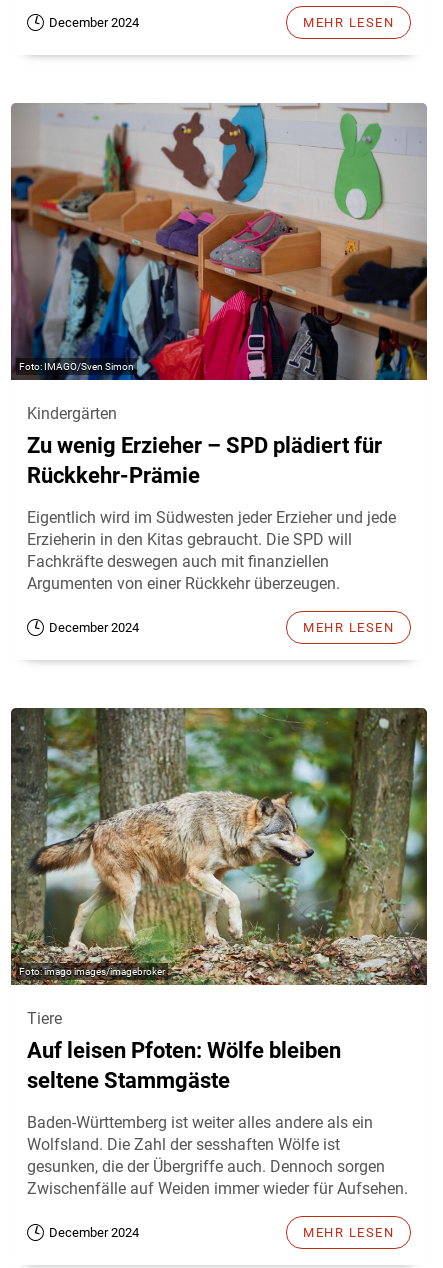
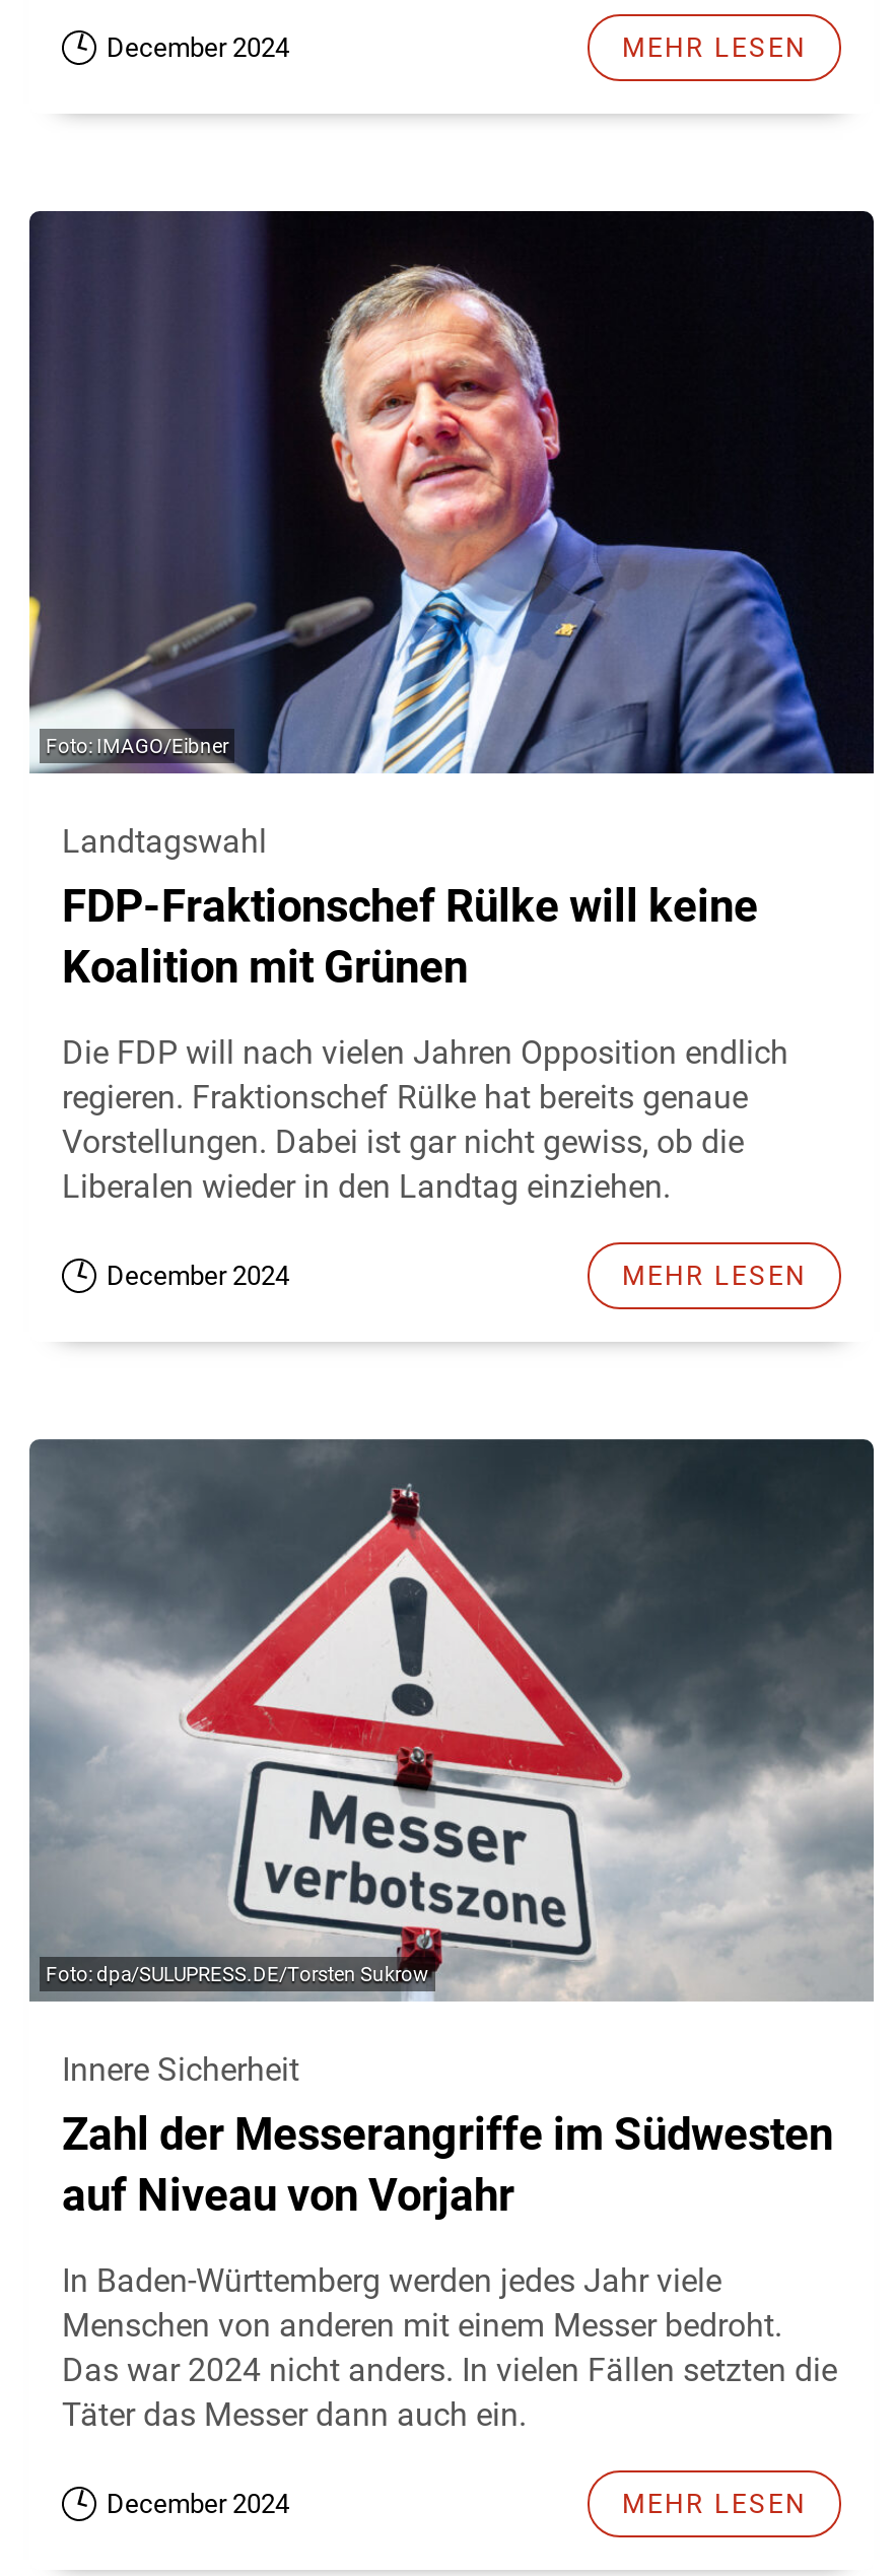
- [image]
- IMAGO/Sven Simon
+ [image]
+ IMAGO/Eibner

- Kindergärten
- Zu wenig Erzieher – SPD plädiert für
- Rückkehr-Prämie
+ Landtagswahl
+ FDP-Fraktionschef Rülke will keine
+ Koalition mit Grünen

- Eigentlich wird im Südwesten jeder Erzieher und jede
- Erzieherin in den Kitas gebraucht. Die SPD will
- Fachkräfte deswegen auch mit finanziellen
- Argumenten von einer Rückkehr überzeugen.
+ Die FDP will nach vielen Jahren Opposition endlich
+ regieren. Fraktionschef Rülke hat bereits genaue
+ Vorstellungen. Dabei ist gar nicht gewiss, ob die
+ Liberalen wieder in den Landtag einziehen.

- [image]
- imago images/imagebroker
+ [image]
+ dpa/SULUPRESS.DE/Torsten Sukrow

- Tiere
- Auf leisen Pfoten: Wölfe bleiben
- seltene Stammgäste
+ Innere Sicherheit
+ Zahl der Messerangriffe im Südwesten
+ auf Niveau von Vorjahr

- Baden-Württemberg ist weiter alles andere als ein
- Wolfsland. Die Zahl der sesshaften Wölfe ist
- gesunken, die der Übergriffe auch. Dennoch sorgen
- Zwischenfälle auf Weiden immer wieder für Aufsehen.
+ In Baden-Württemberg werden jedes Jahr viele
+ Menschen von anderen mit einem Messer bedroht.
+ Das war 2024 nicht anders. In vielen Fällen setzten die
+ Täter das Messer dann auch ein.
